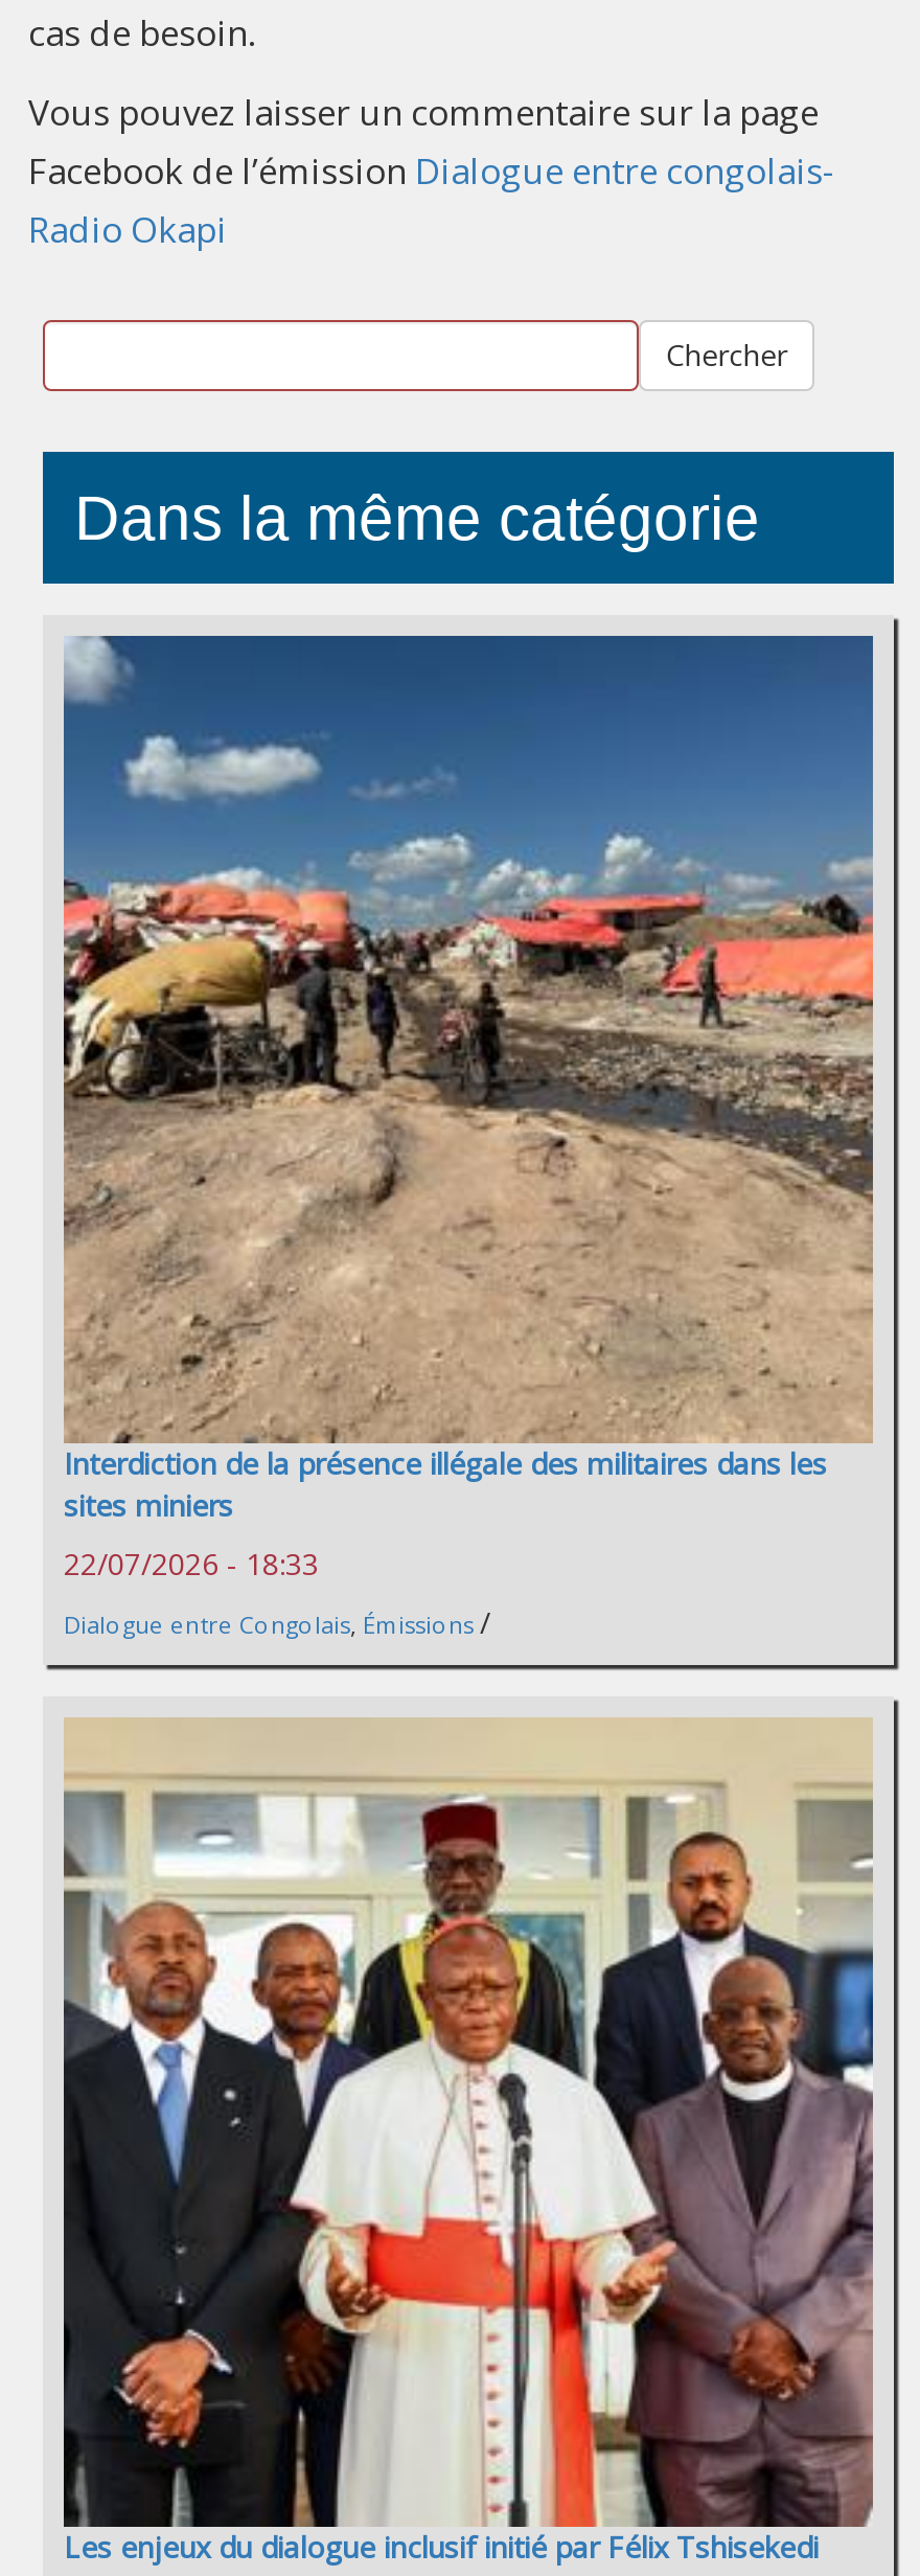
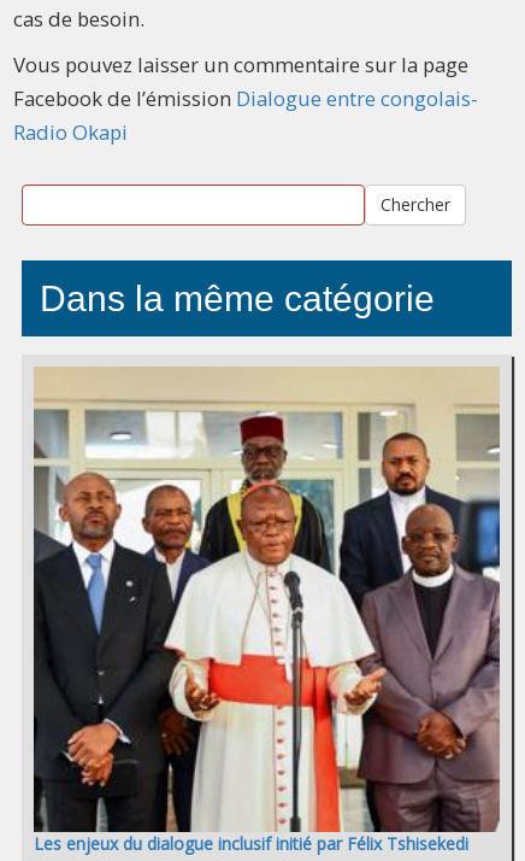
- [image]
- Interdiction de la présence illégale des militaires dans les
- sites miniers
- 22/07/2026 - 18:33
- Dialogue entre Congolais, Émissions /
